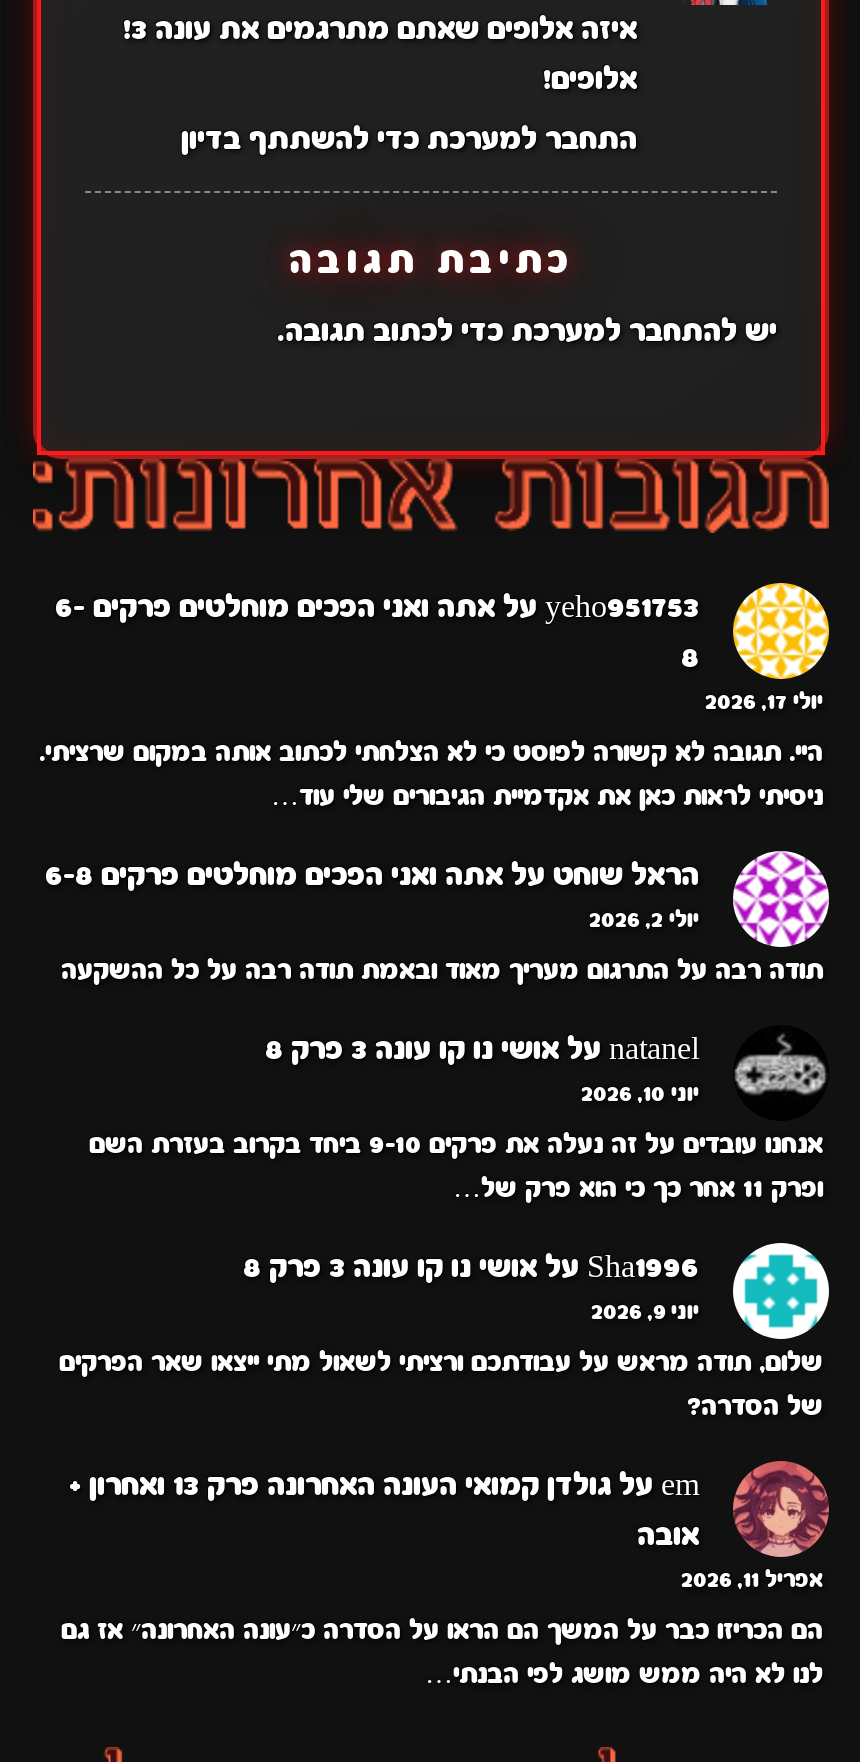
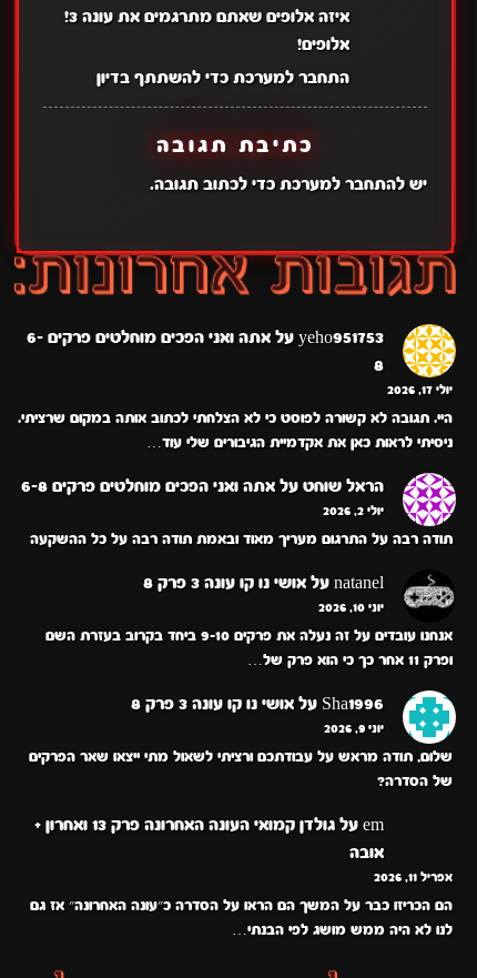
- [image]
